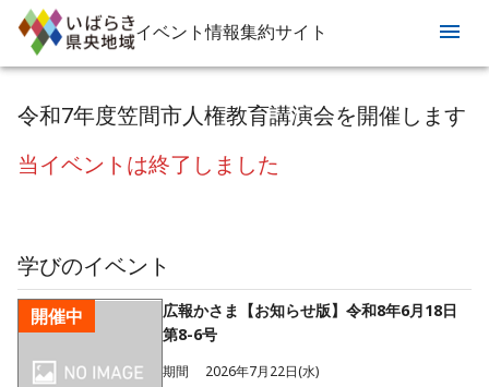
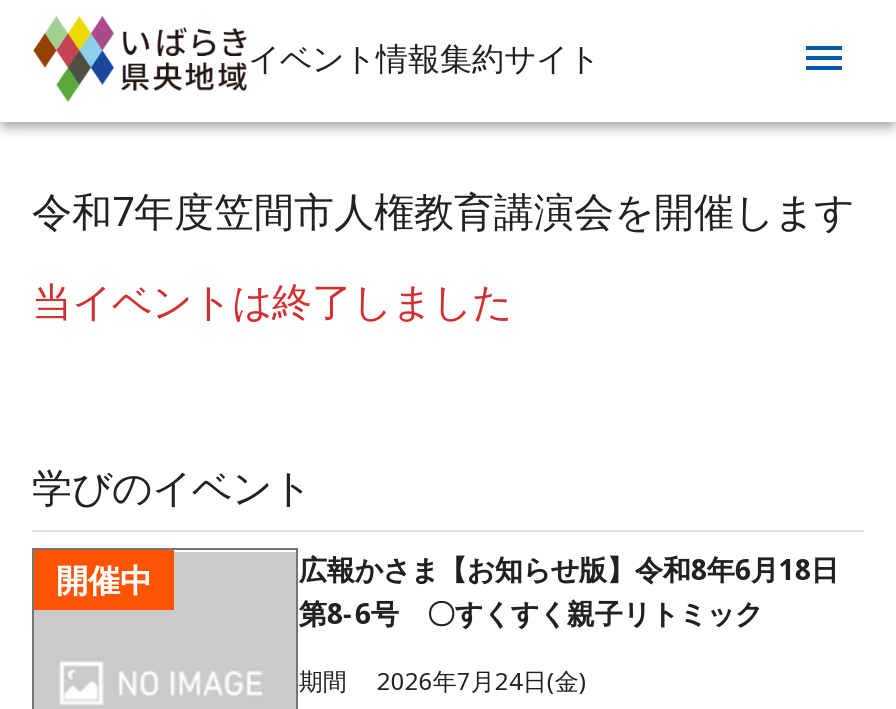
- 第8-6号
+ 第8-6号 〇すくすく親子リトミック

- 期間 2026年7月22日(水)
+ 期間 2026年7月24日(金)
